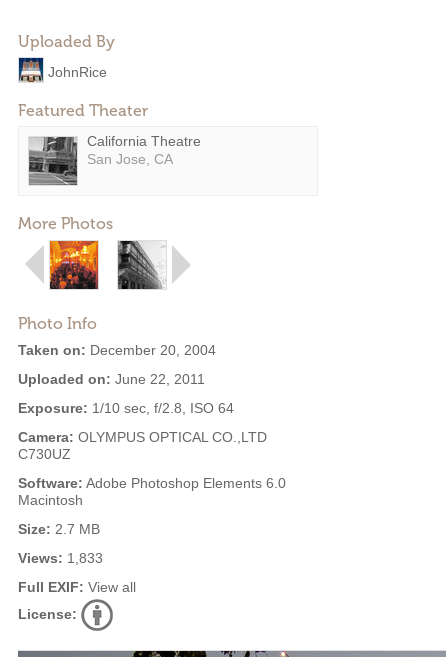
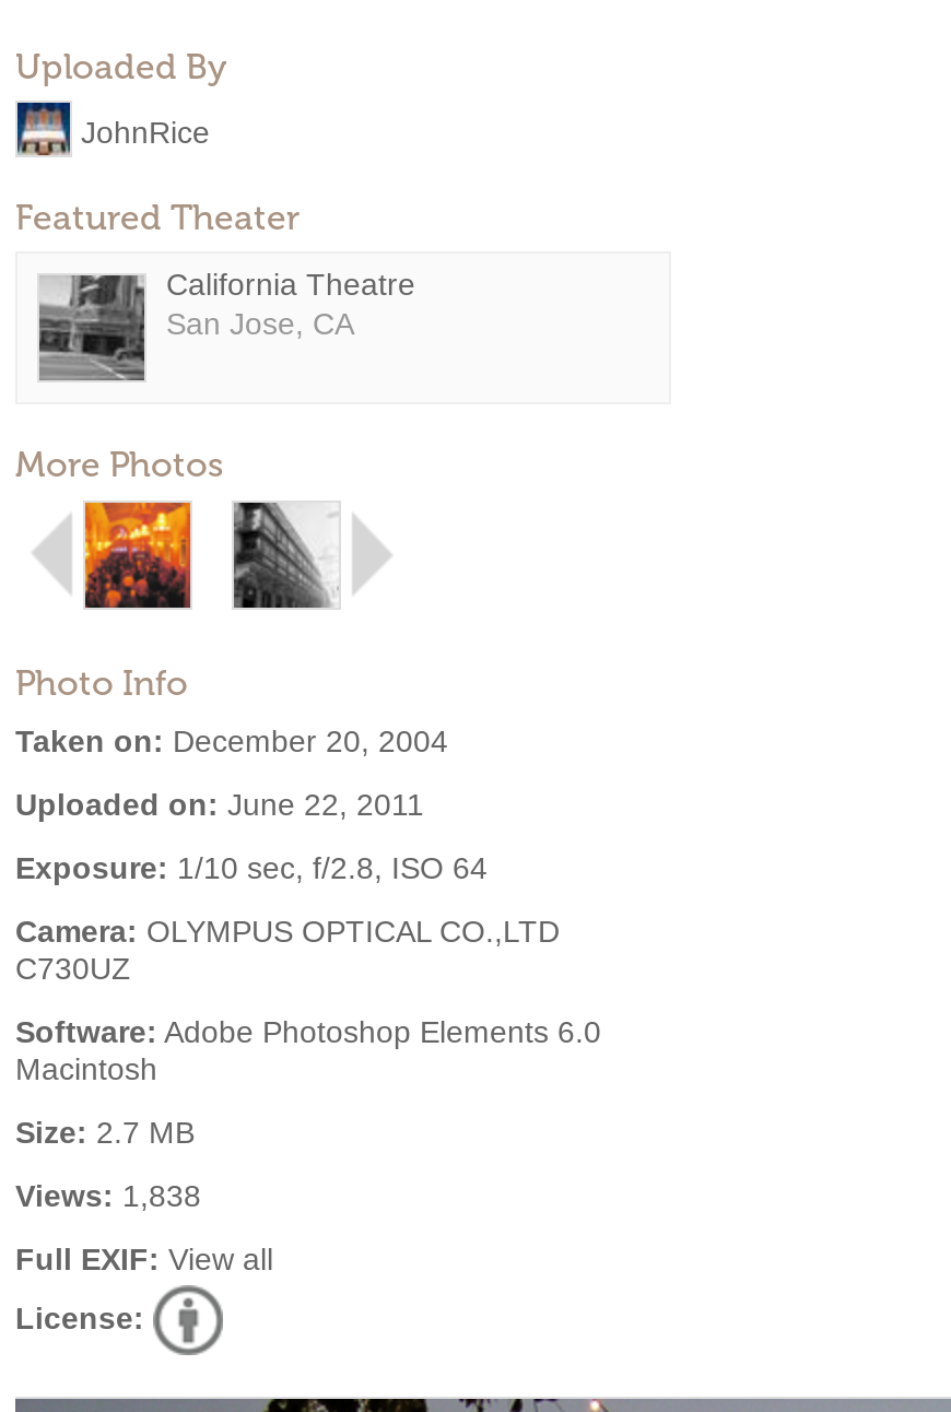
- Views: 1,833
+ Views: 1,838
